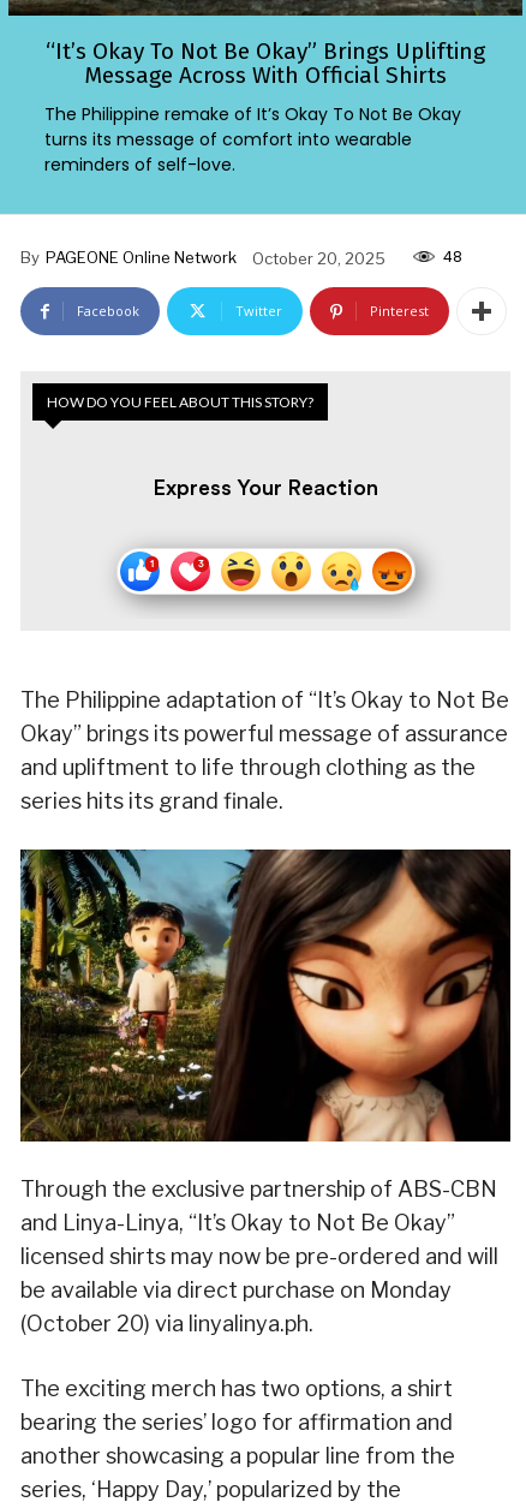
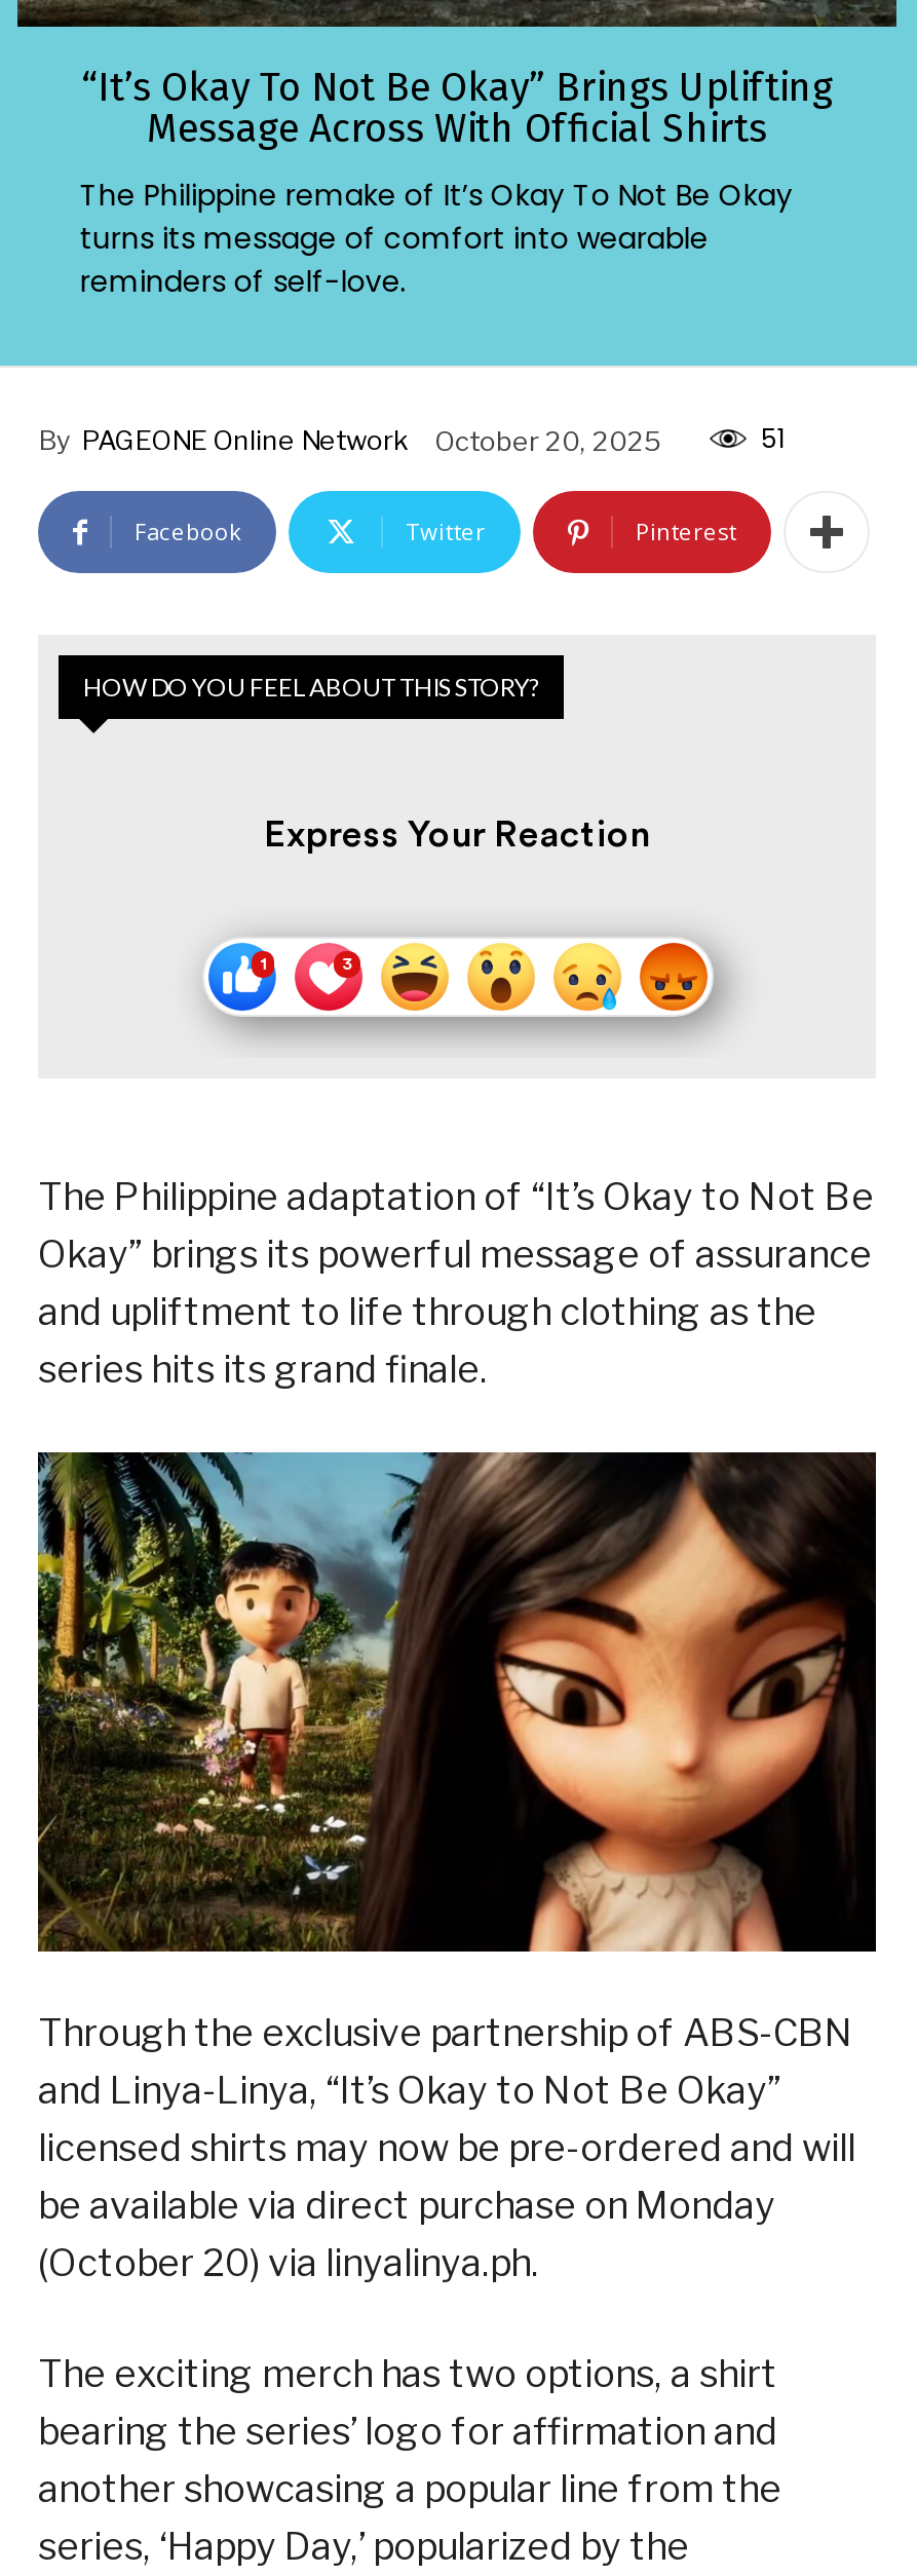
- 48
+ 51
